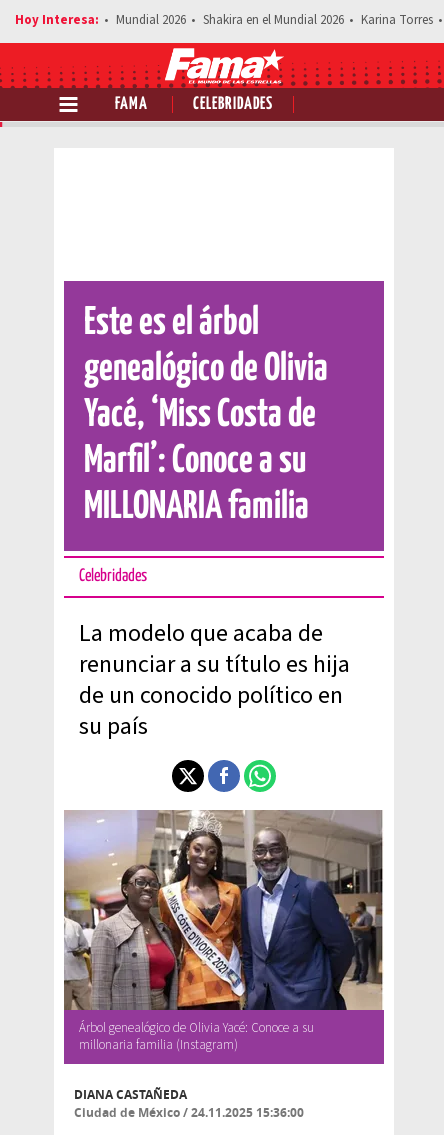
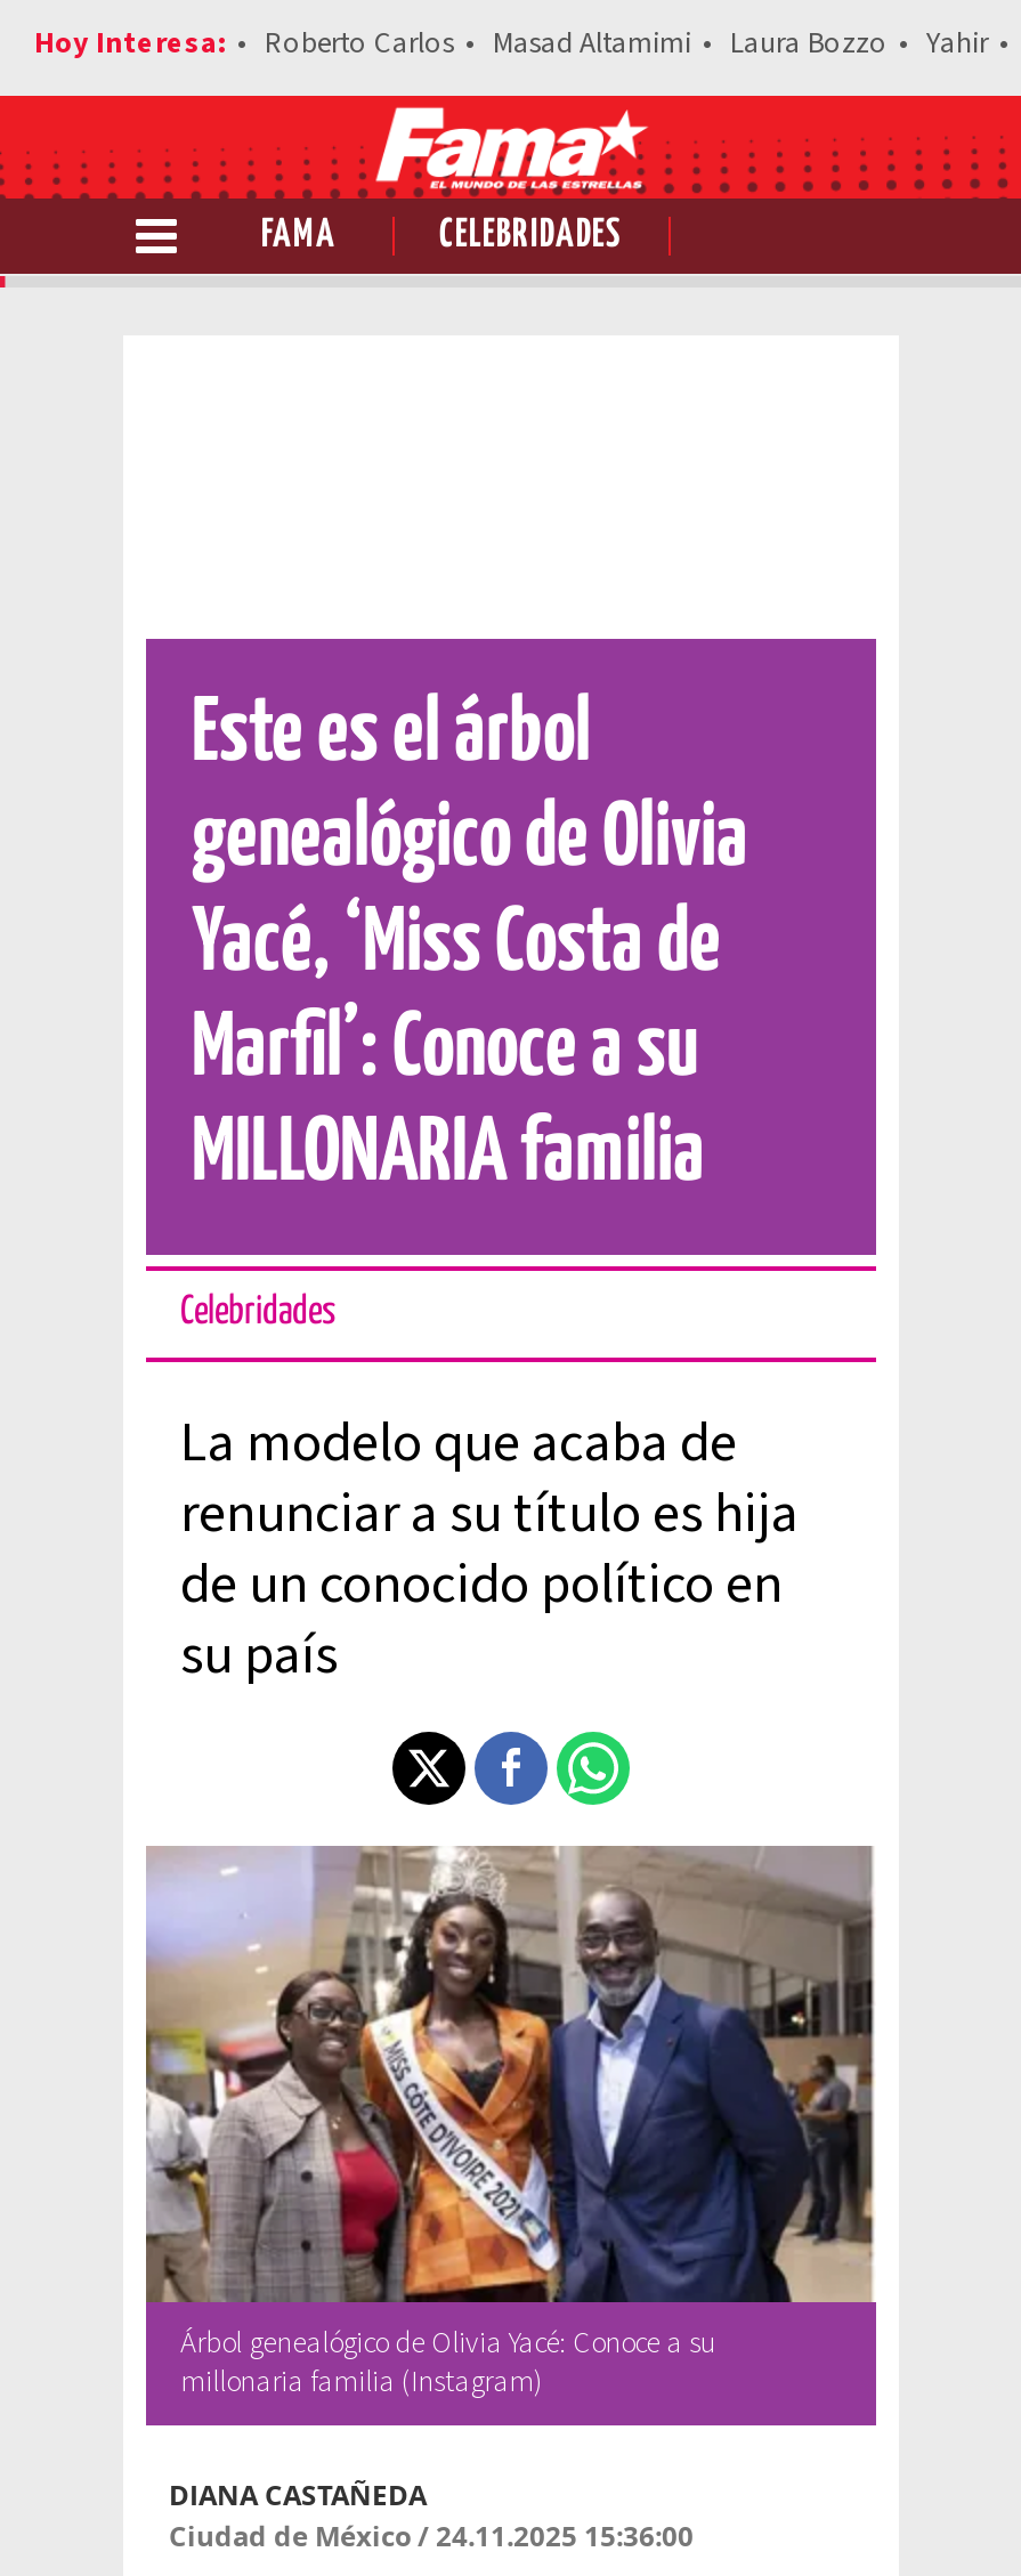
- Mundial 2026
- Shakira en el Mundial 2026
- Karina Torres
+ Roberto Carlos
+ Masad Altamimi
+ Laura Bozzo
+ Yahir
